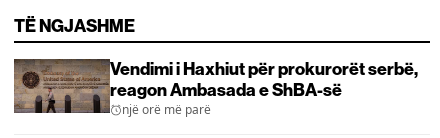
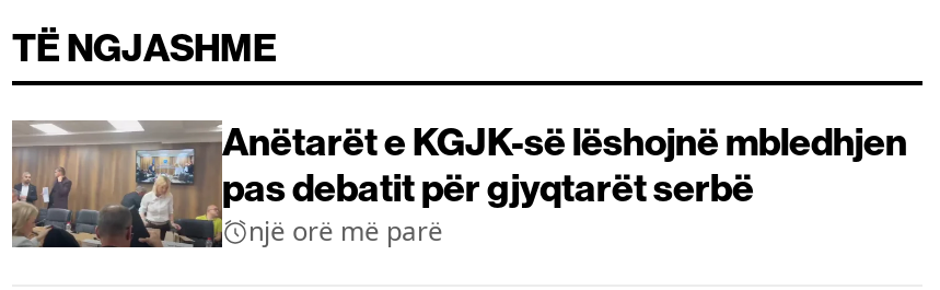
- [image]
- Vendimi i Haxhiut për prokurorët serbë,
- reagon Ambasada e ShBA-së
+ [image]
+ Anëtarët e KGJK-së lëshojnë mbledhjen
+ pas debatit për gjyqtarët serbë
